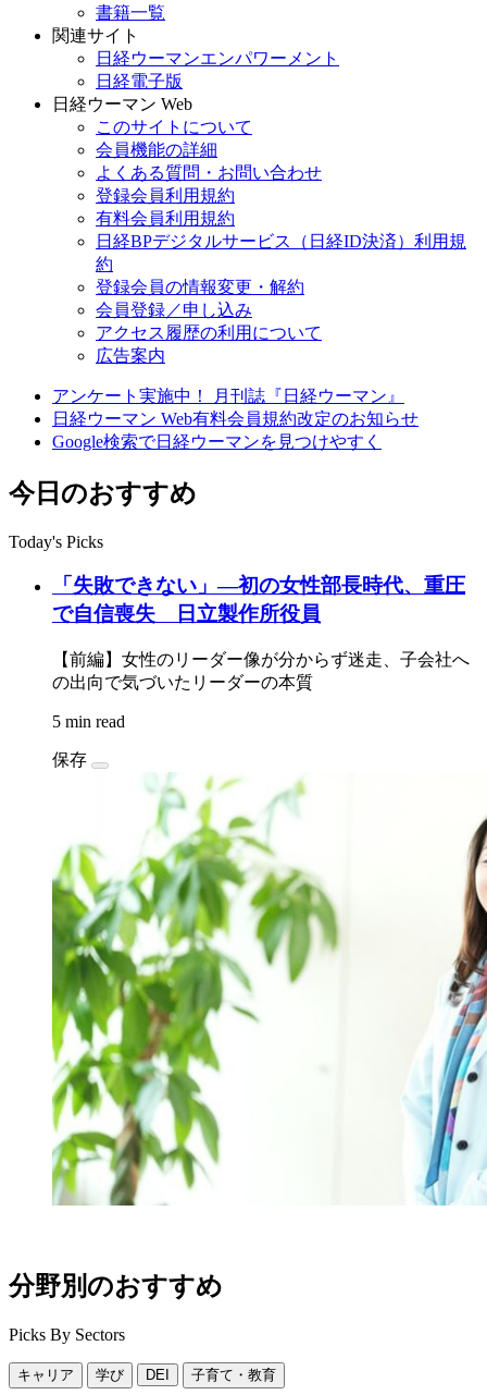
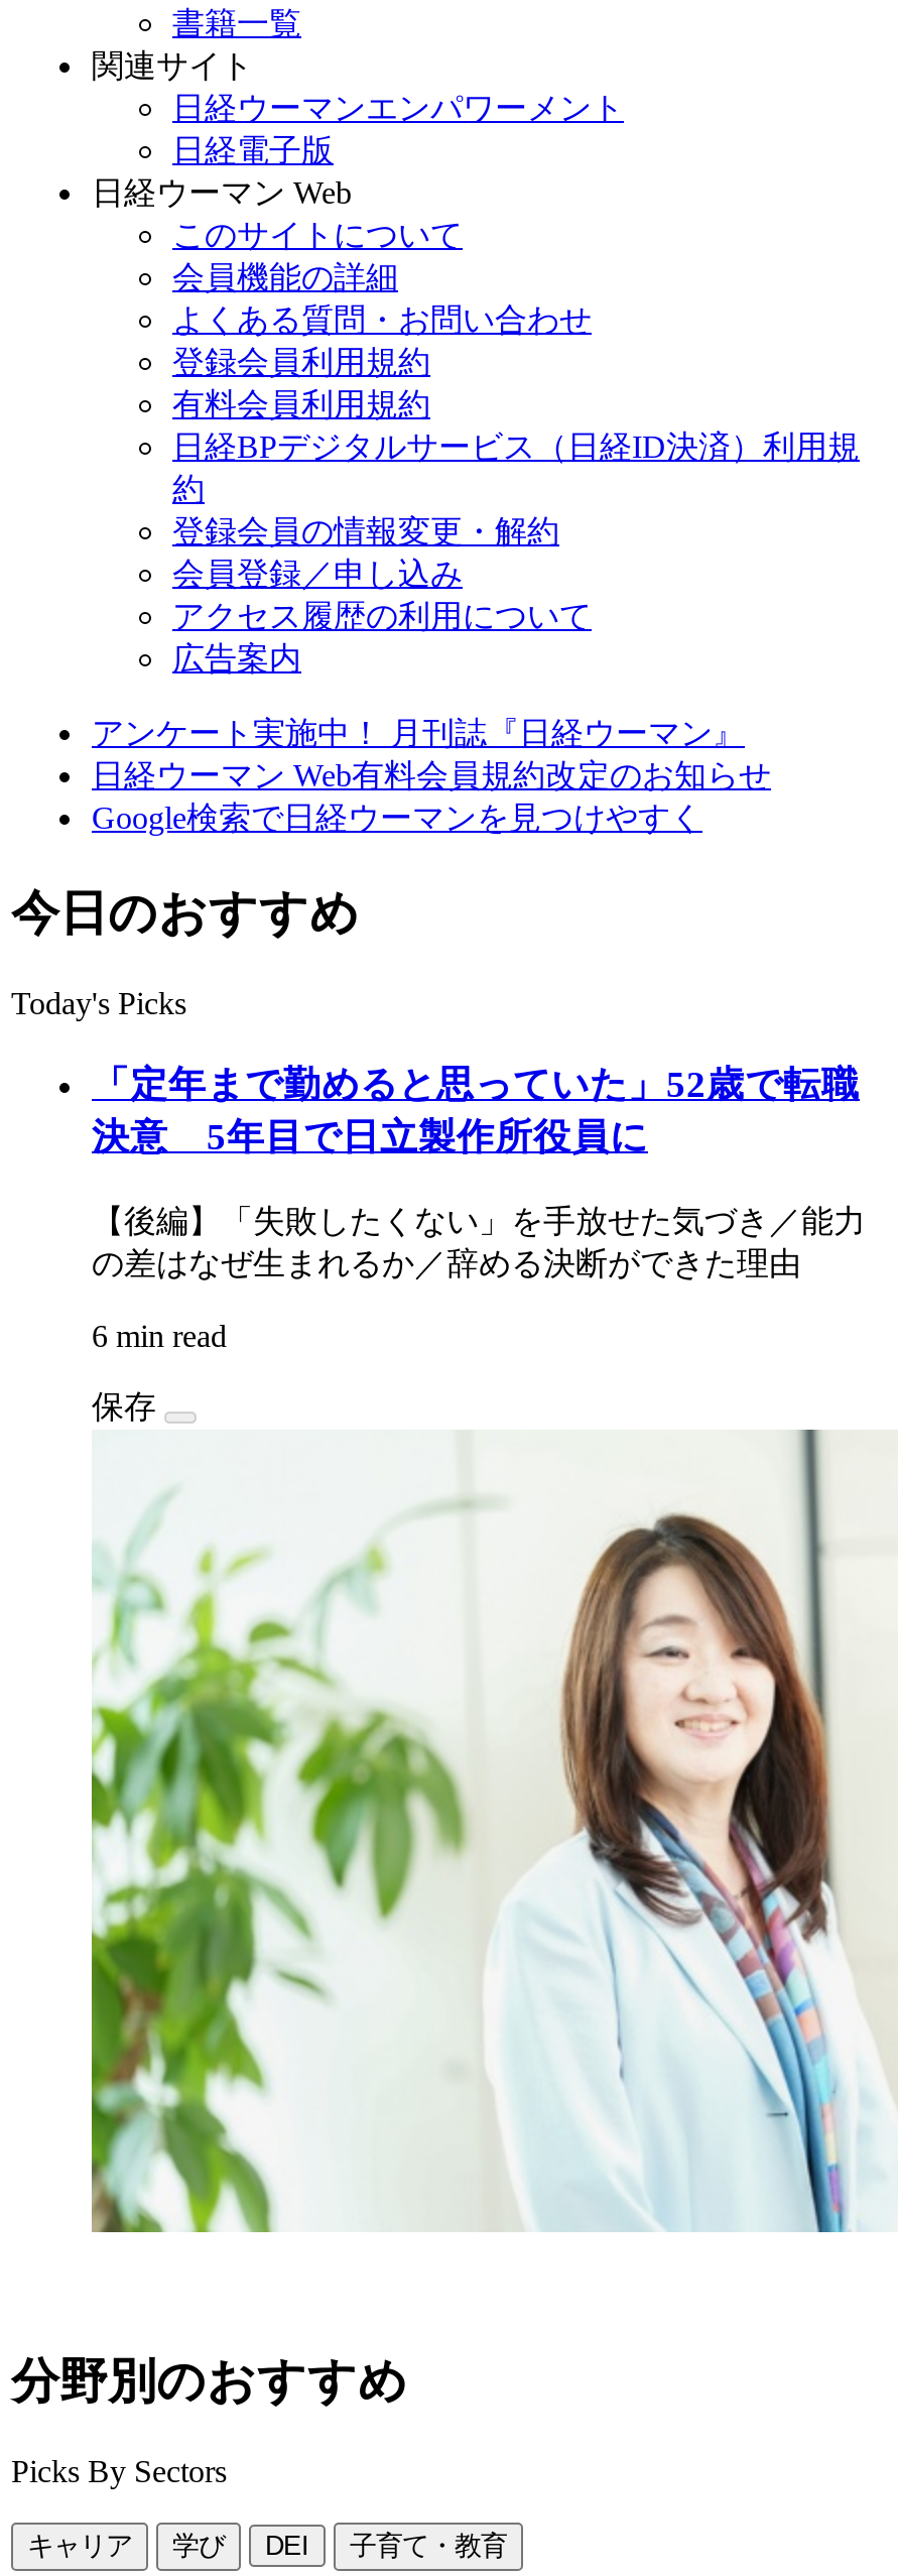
- 「失敗できない」―初の女性部長時代、重圧
- で自信喪失 日立製作所役員
+ 「定年まで勤めると思っていた」52歳で転職
+ 決意 5年目で日立製作所役員に

- 【前編】女性のリーダー像が分からず迷走、子会社へ
- の出向で気づいたリーダーの本質
+ 【後編】「失敗したくない」を手放せた気づき／能力
+ の差はなぜ生まれるか／辞める決断ができた理由

- 5 min read
+ 6 min read

- [image]
+ [image]
